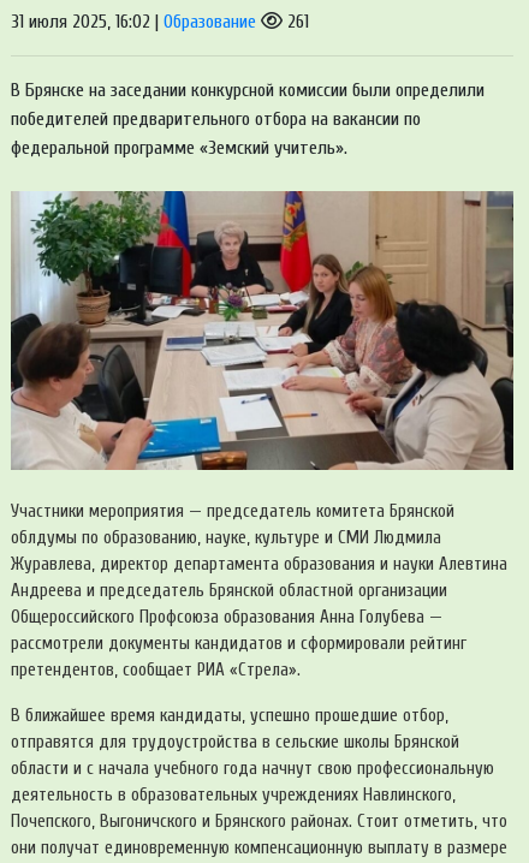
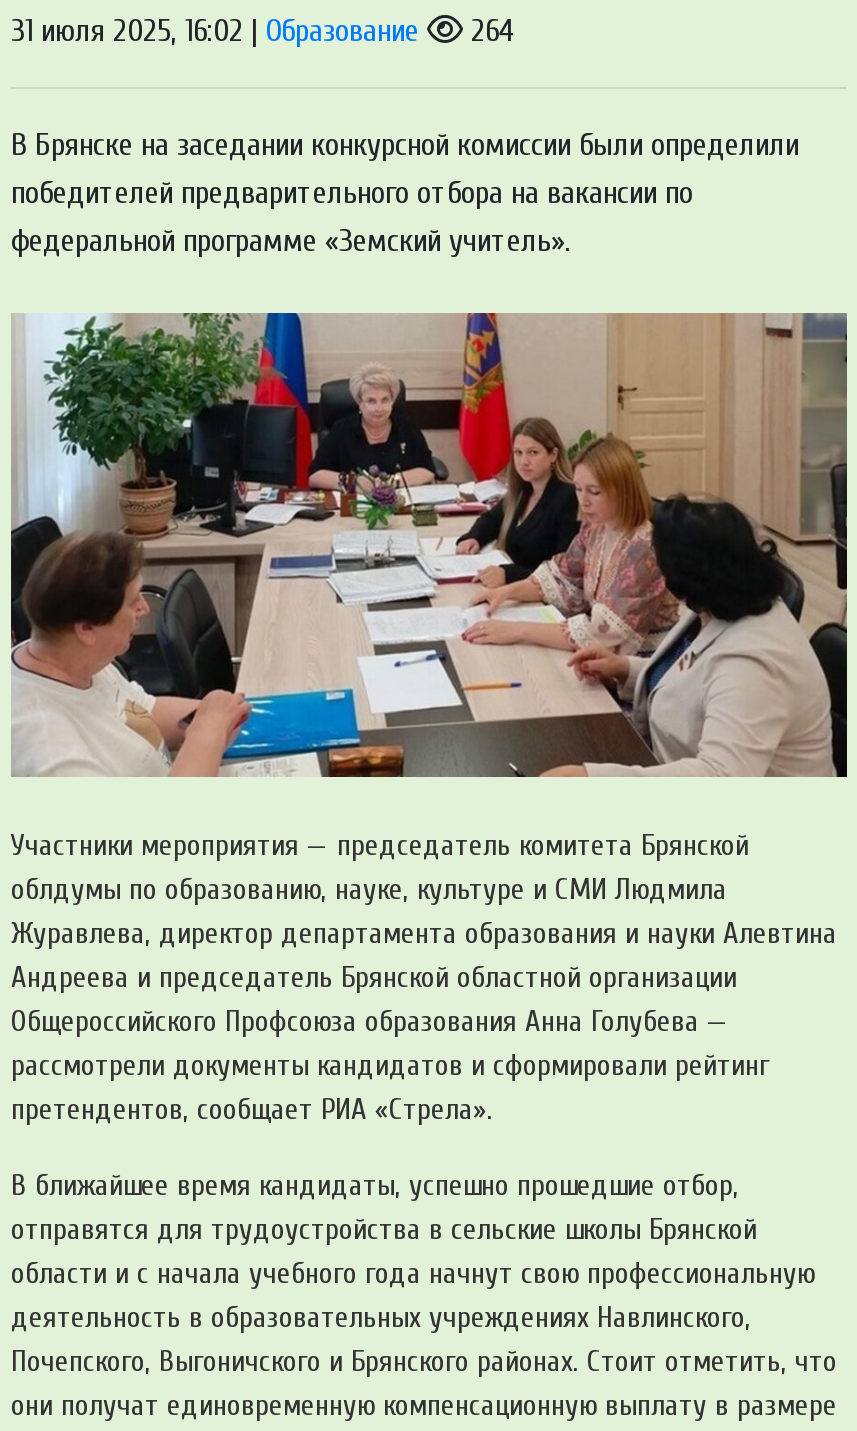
- 261
+ 264
